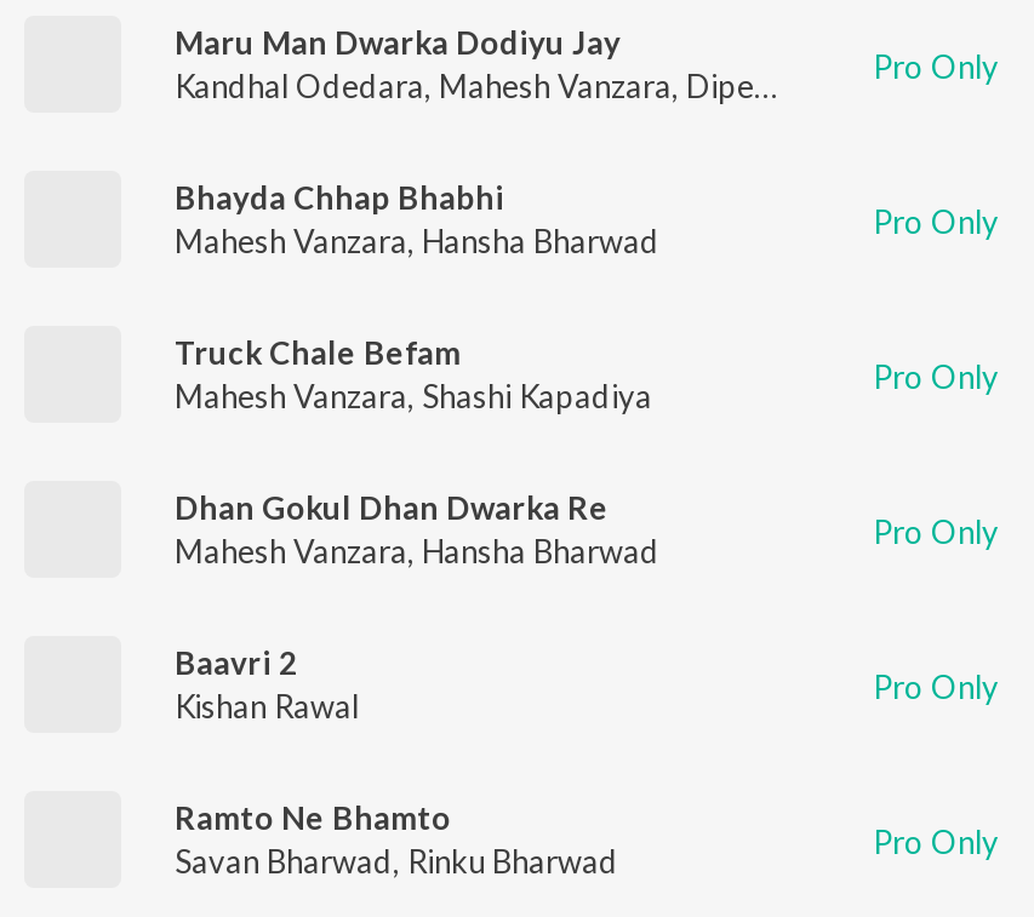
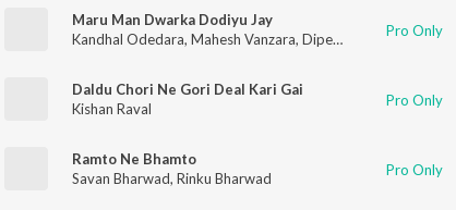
- Bhayda Chhap Bhabhi
- Mahesh Vanzara, Hansha Bharwad
- Pro Only
- Truck Chale Befam
- Mahesh Vanzara, Shashi Kapadiya
- Pro Only
- Dhan Gokul Dhan Dwarka Re
- Mahesh Vanzara, Hansha Bharwad
- Pro Only
- Baavri 2
- Kishan Rawal
+ Daldu Chori Ne Gori Deal Kari Gai
+ Kishan Raval
